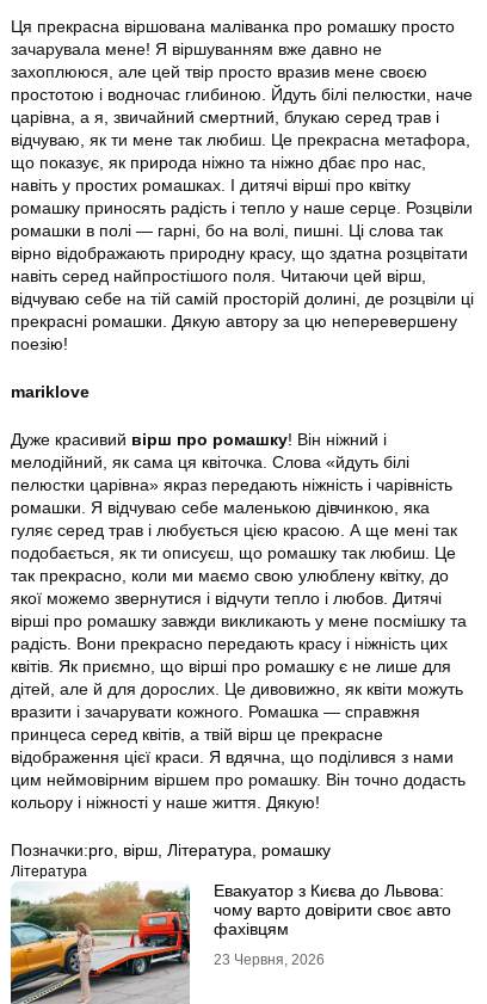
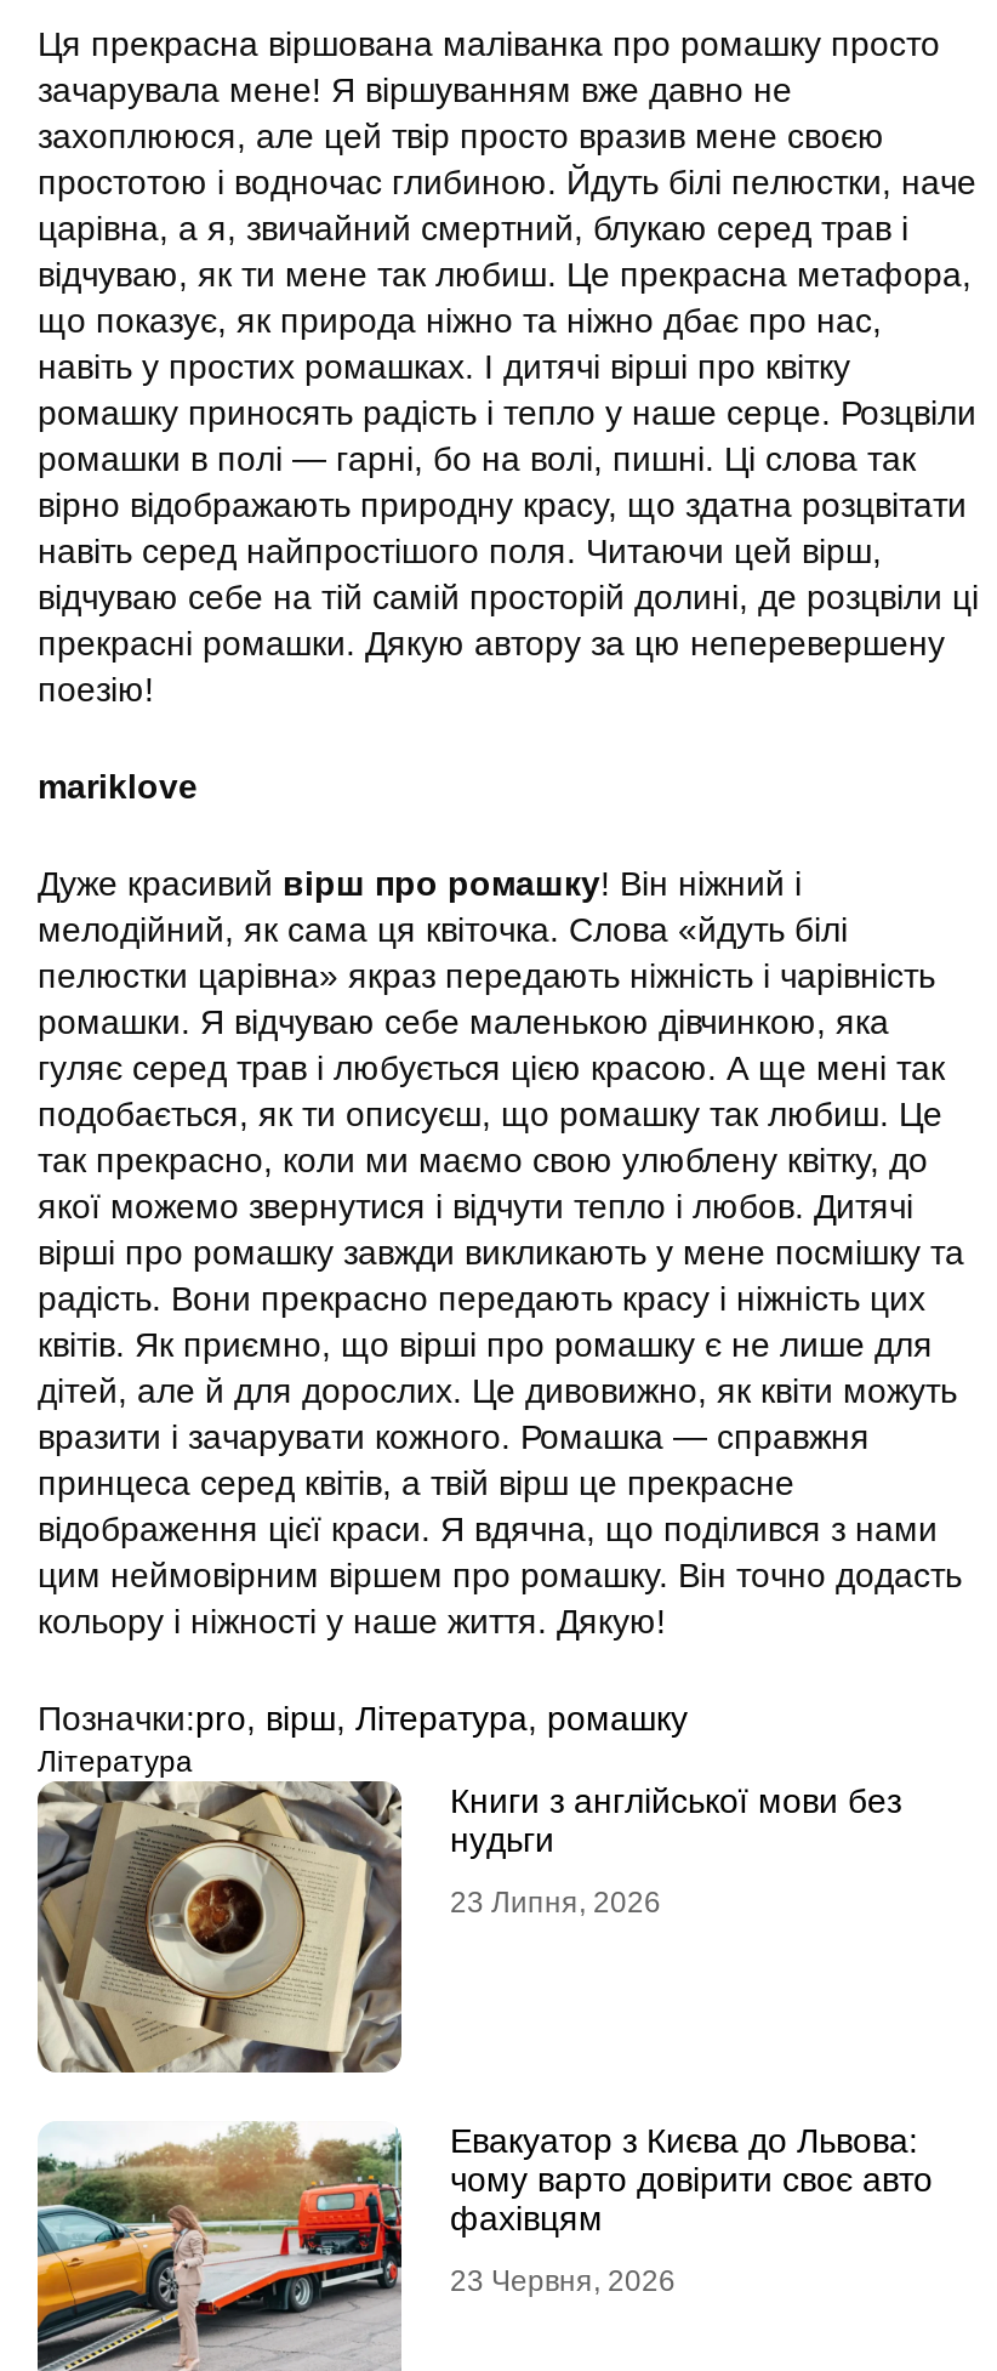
+ [image]
+ Книги з англійської мови без
+ нудьги
+ 23 Липня, 2026
